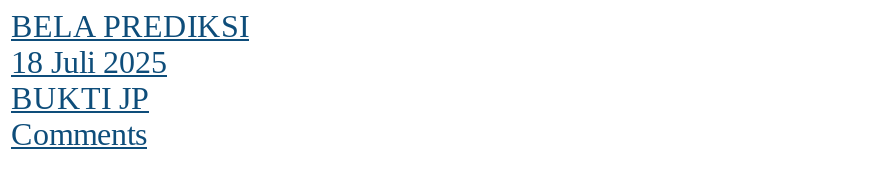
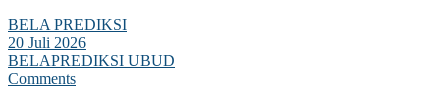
- 18 Juli 2025
- BUKTI JP
+ 20 Juli 2026
+ BELAPREDIKSI UBUD
